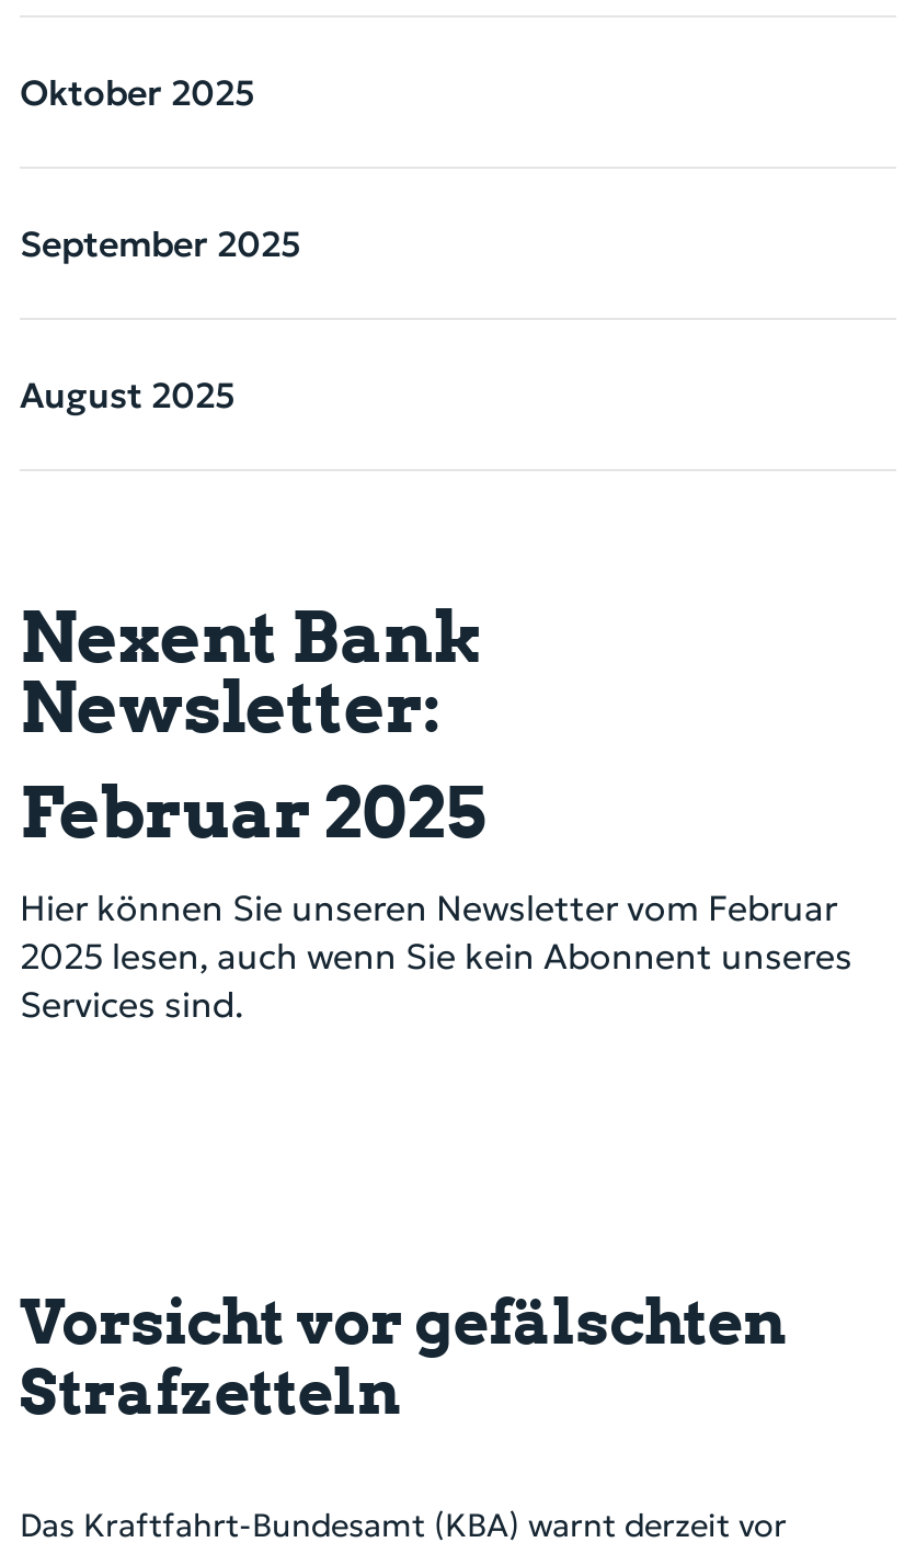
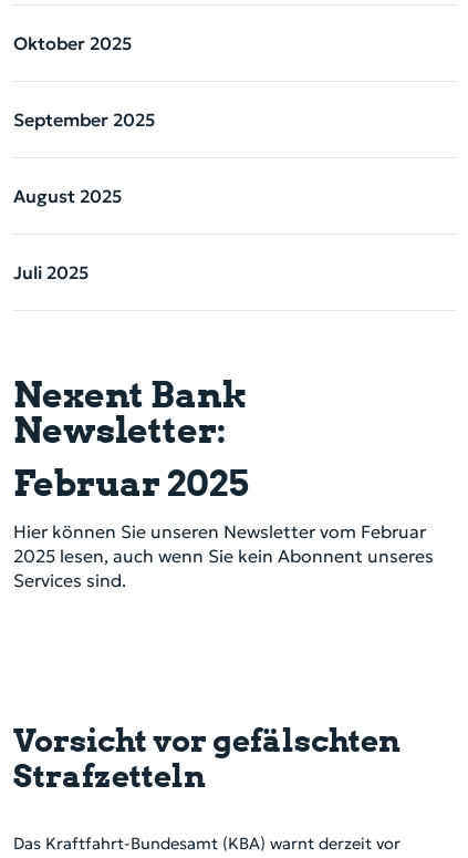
+ Juli 2025
